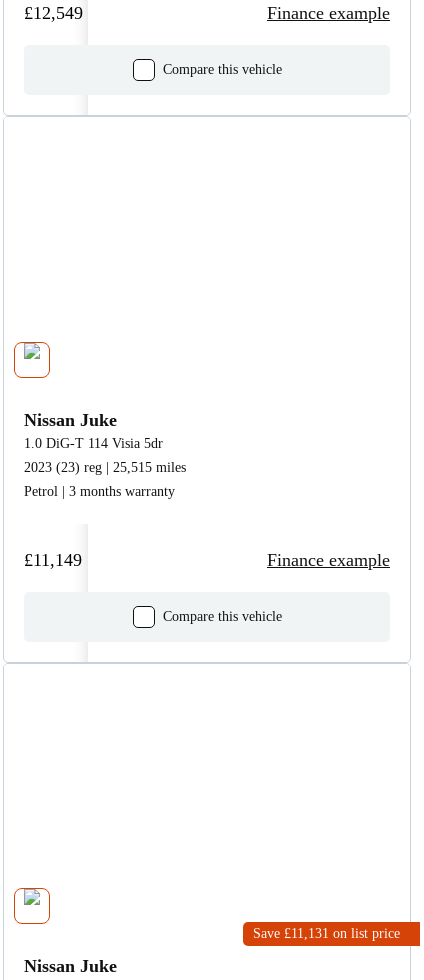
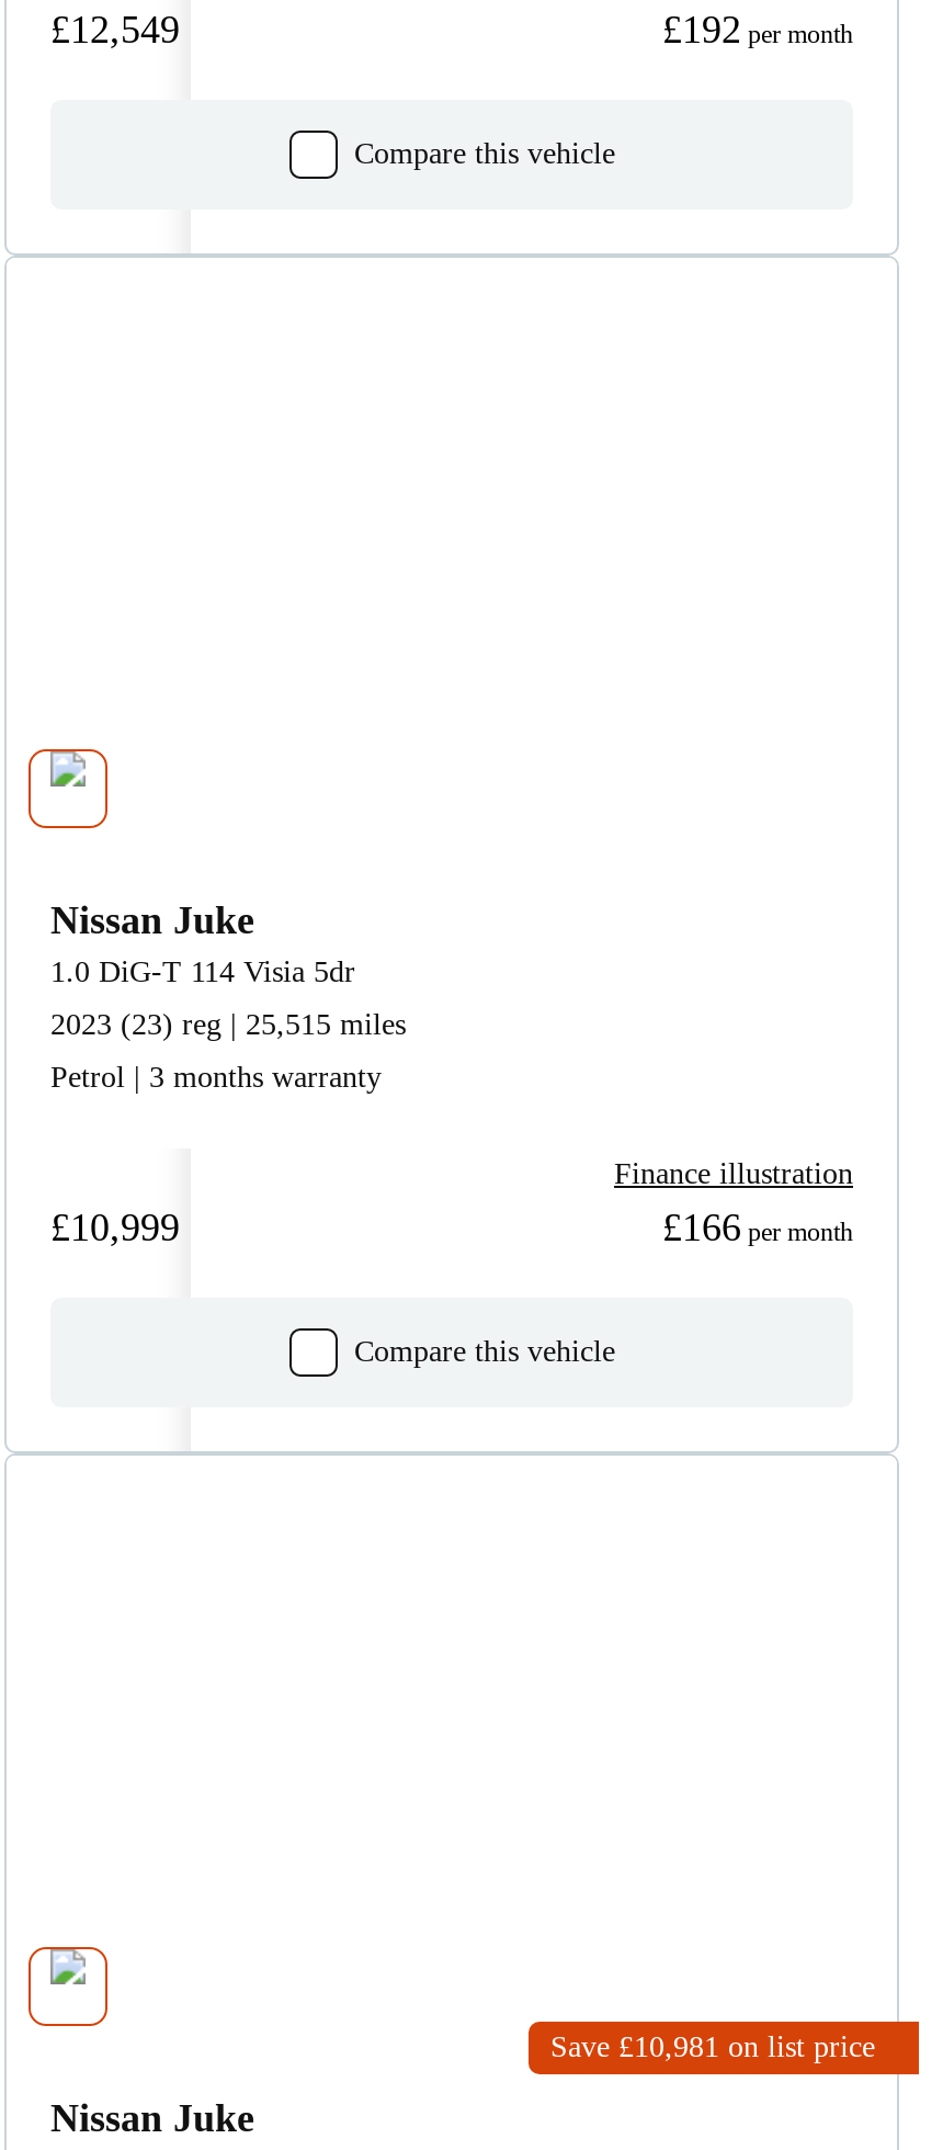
- Finance example
+ £192 per month

- £11,149
- Finance example
+ Finance illustration
+ £10,999
+ £166 per month

- Save £11,131 on list price
+ Save £10,981 on list price
